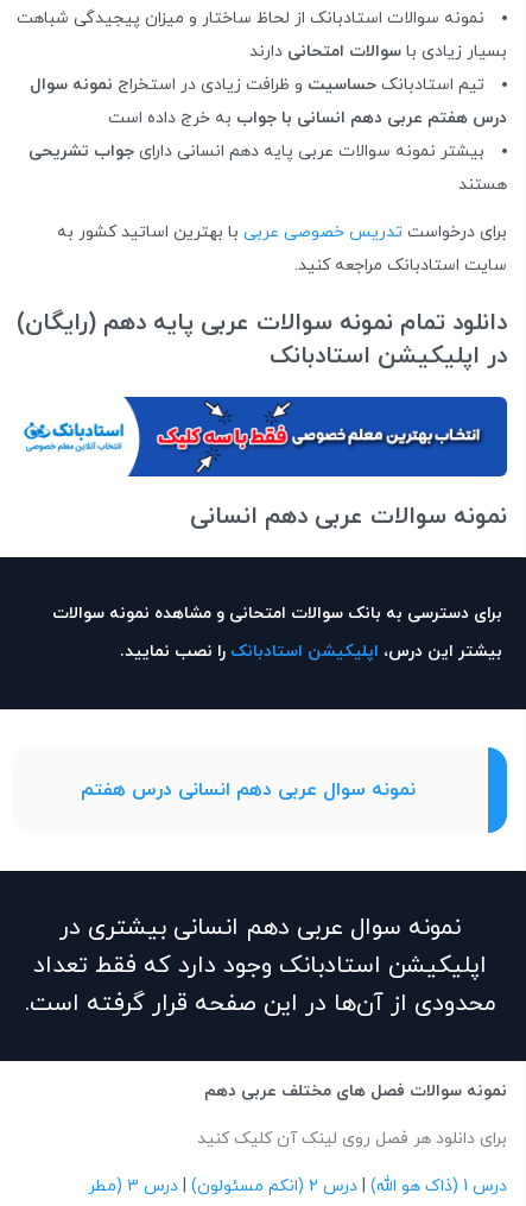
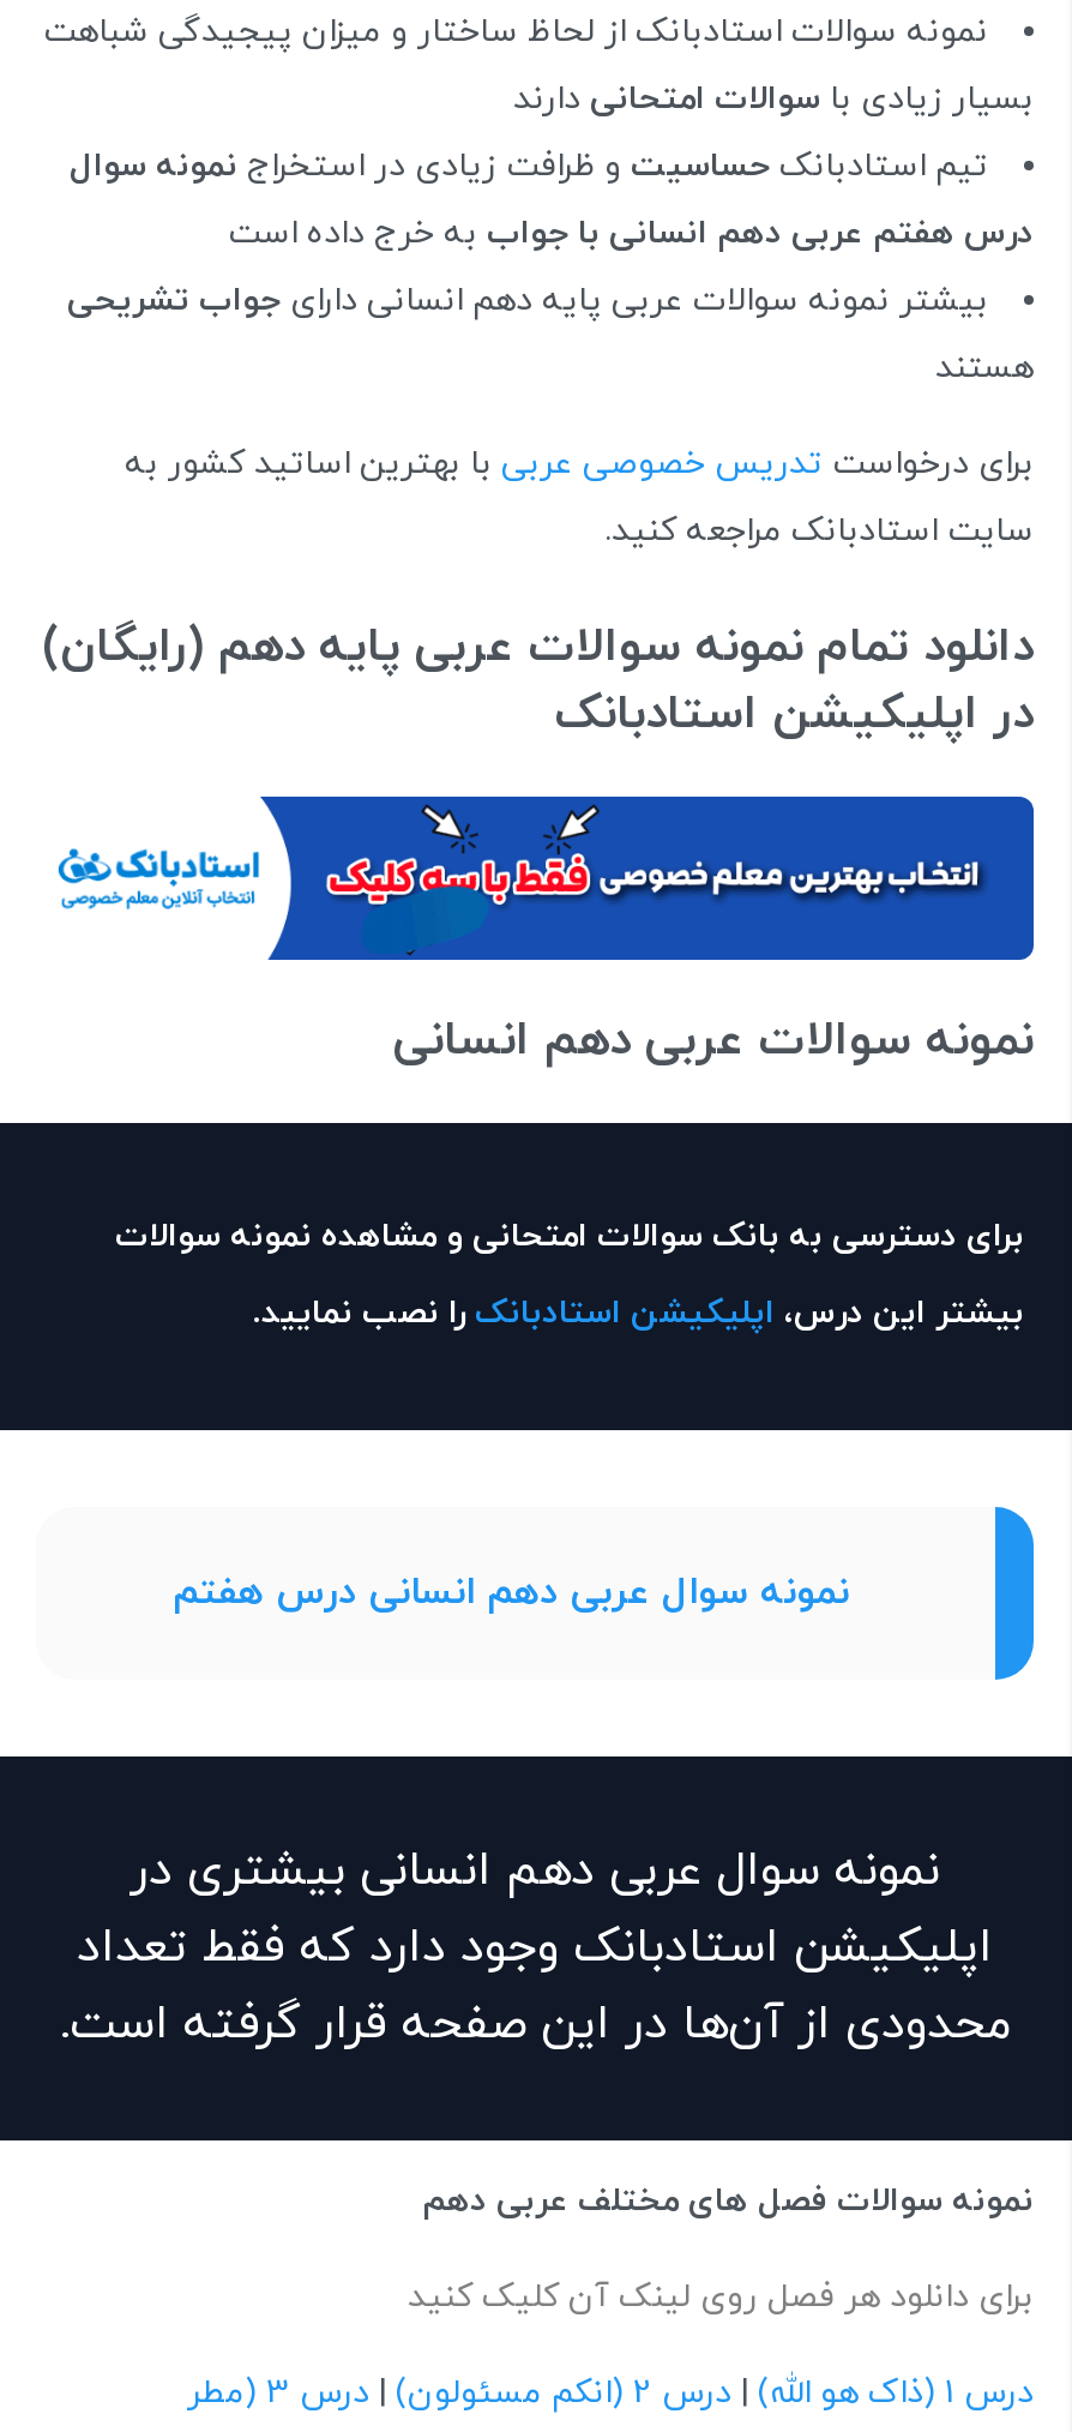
- [image]
+ [image]
